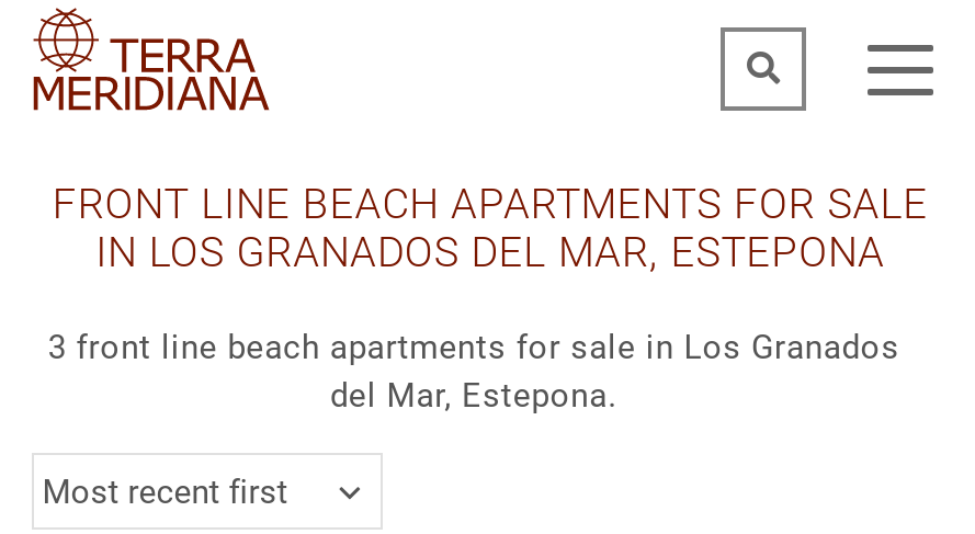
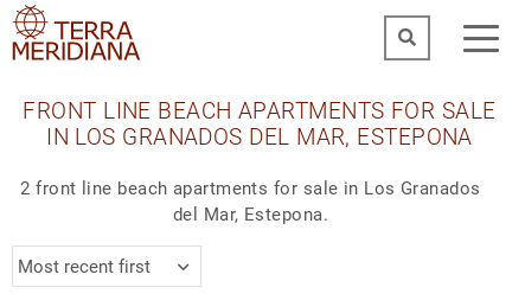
- 3 front line beach apartments for sale in Los Granados
+ 2 front line beach apartments for sale in Los Granados
